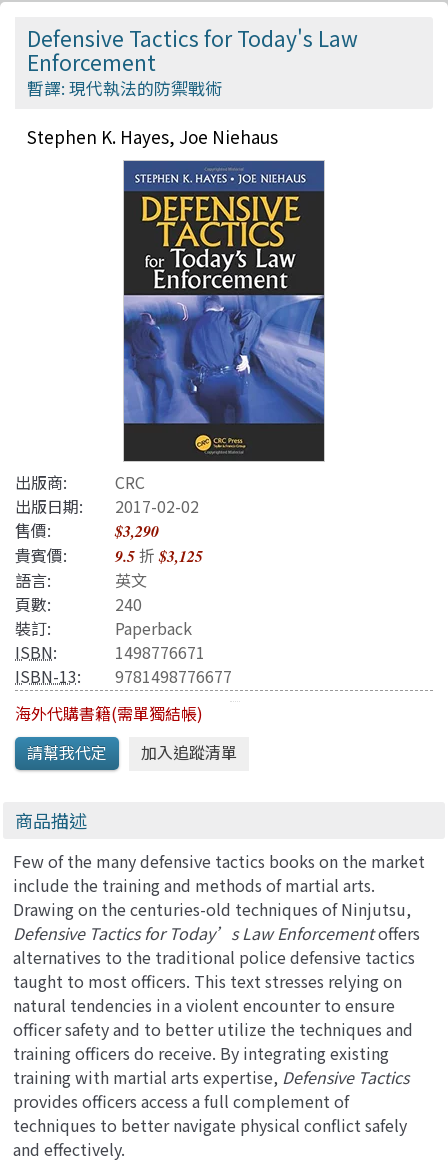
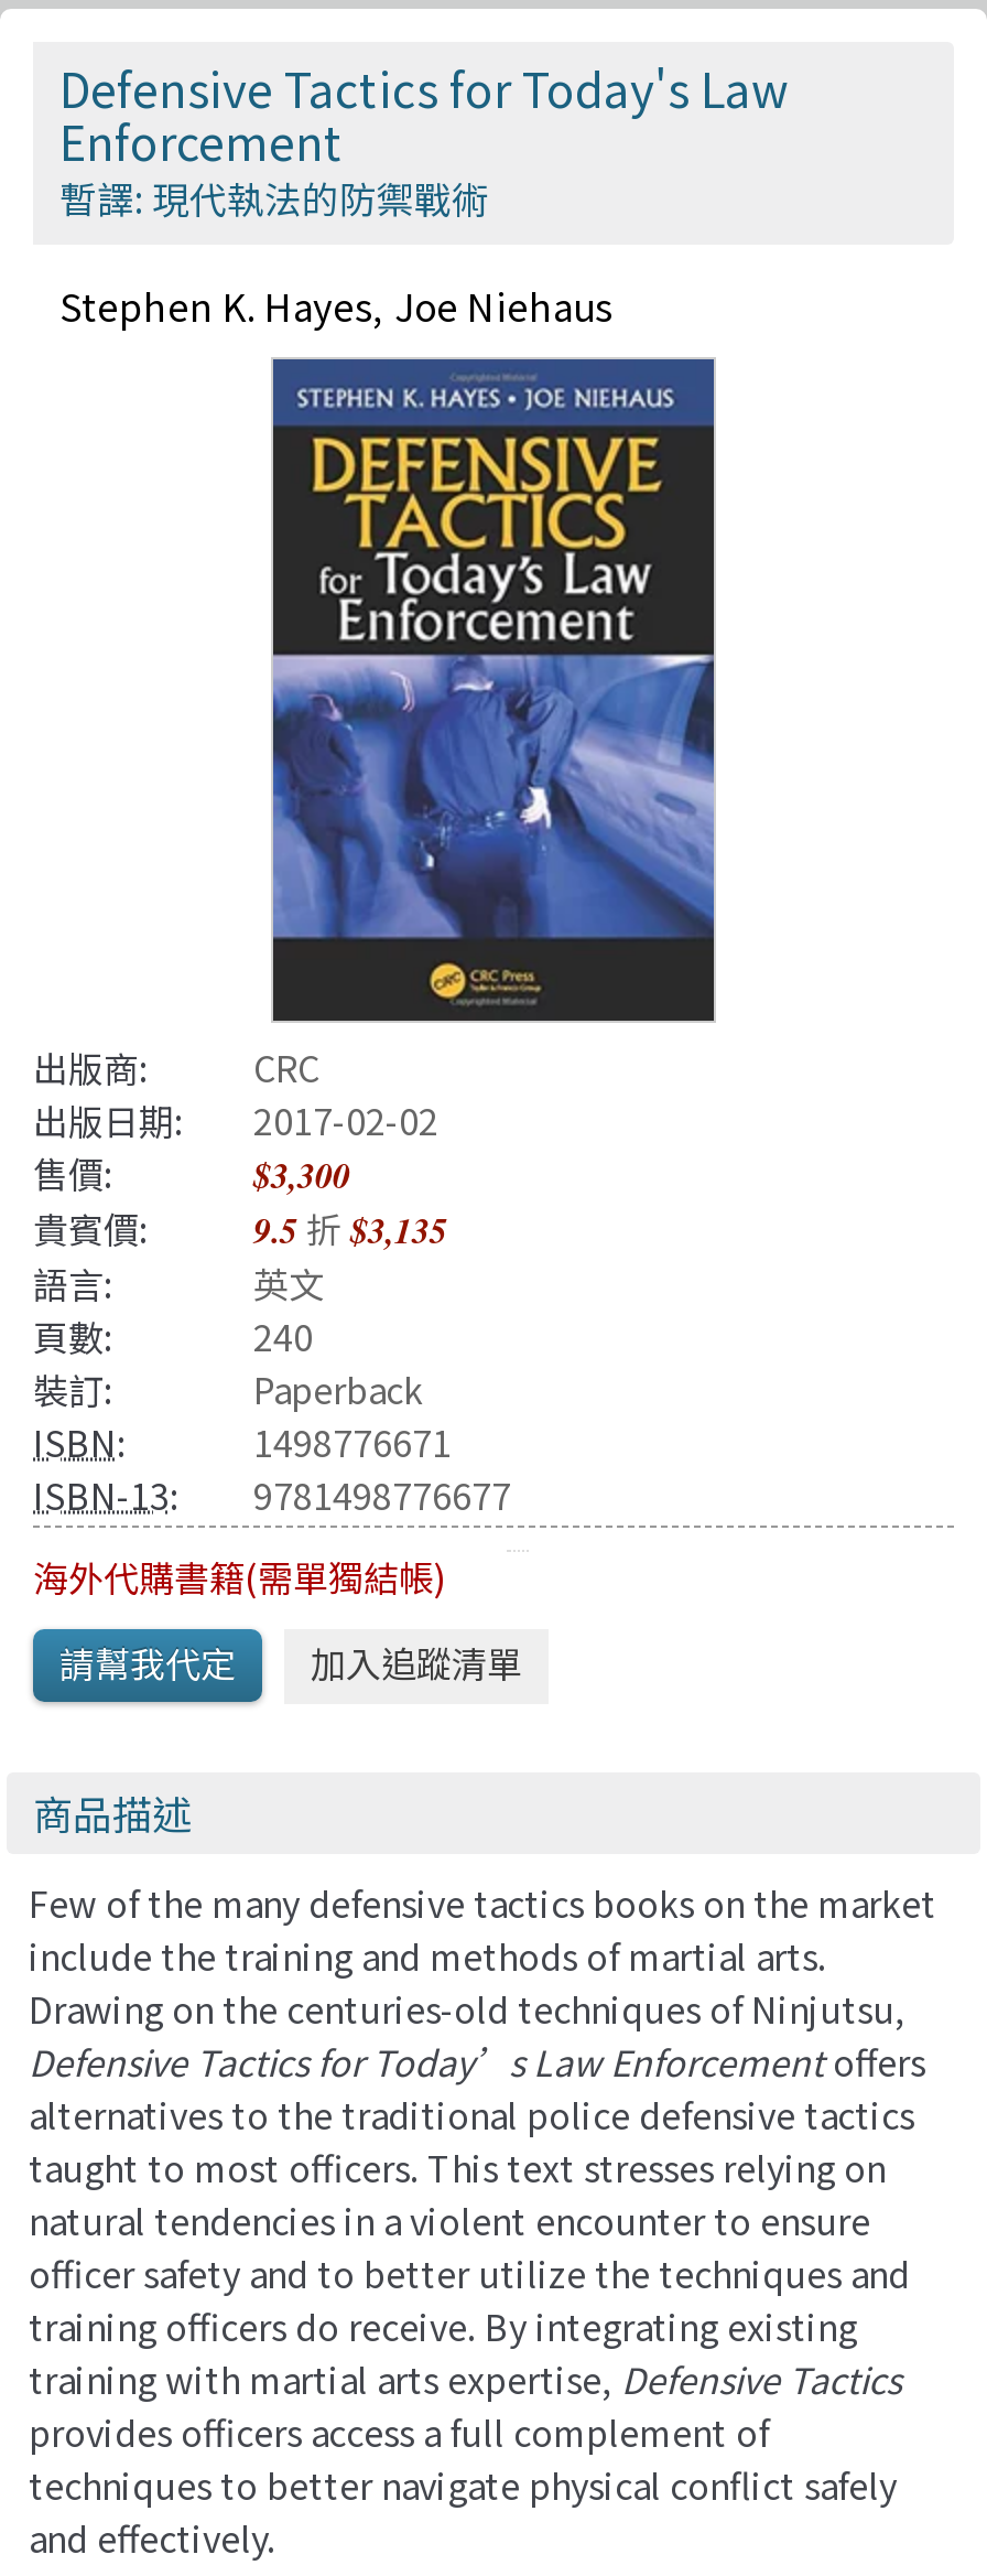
- $3,290
+ $3,300

- 貴賓價: 9.5折$3,125
+ 貴賓價: 9.5折$3,135
